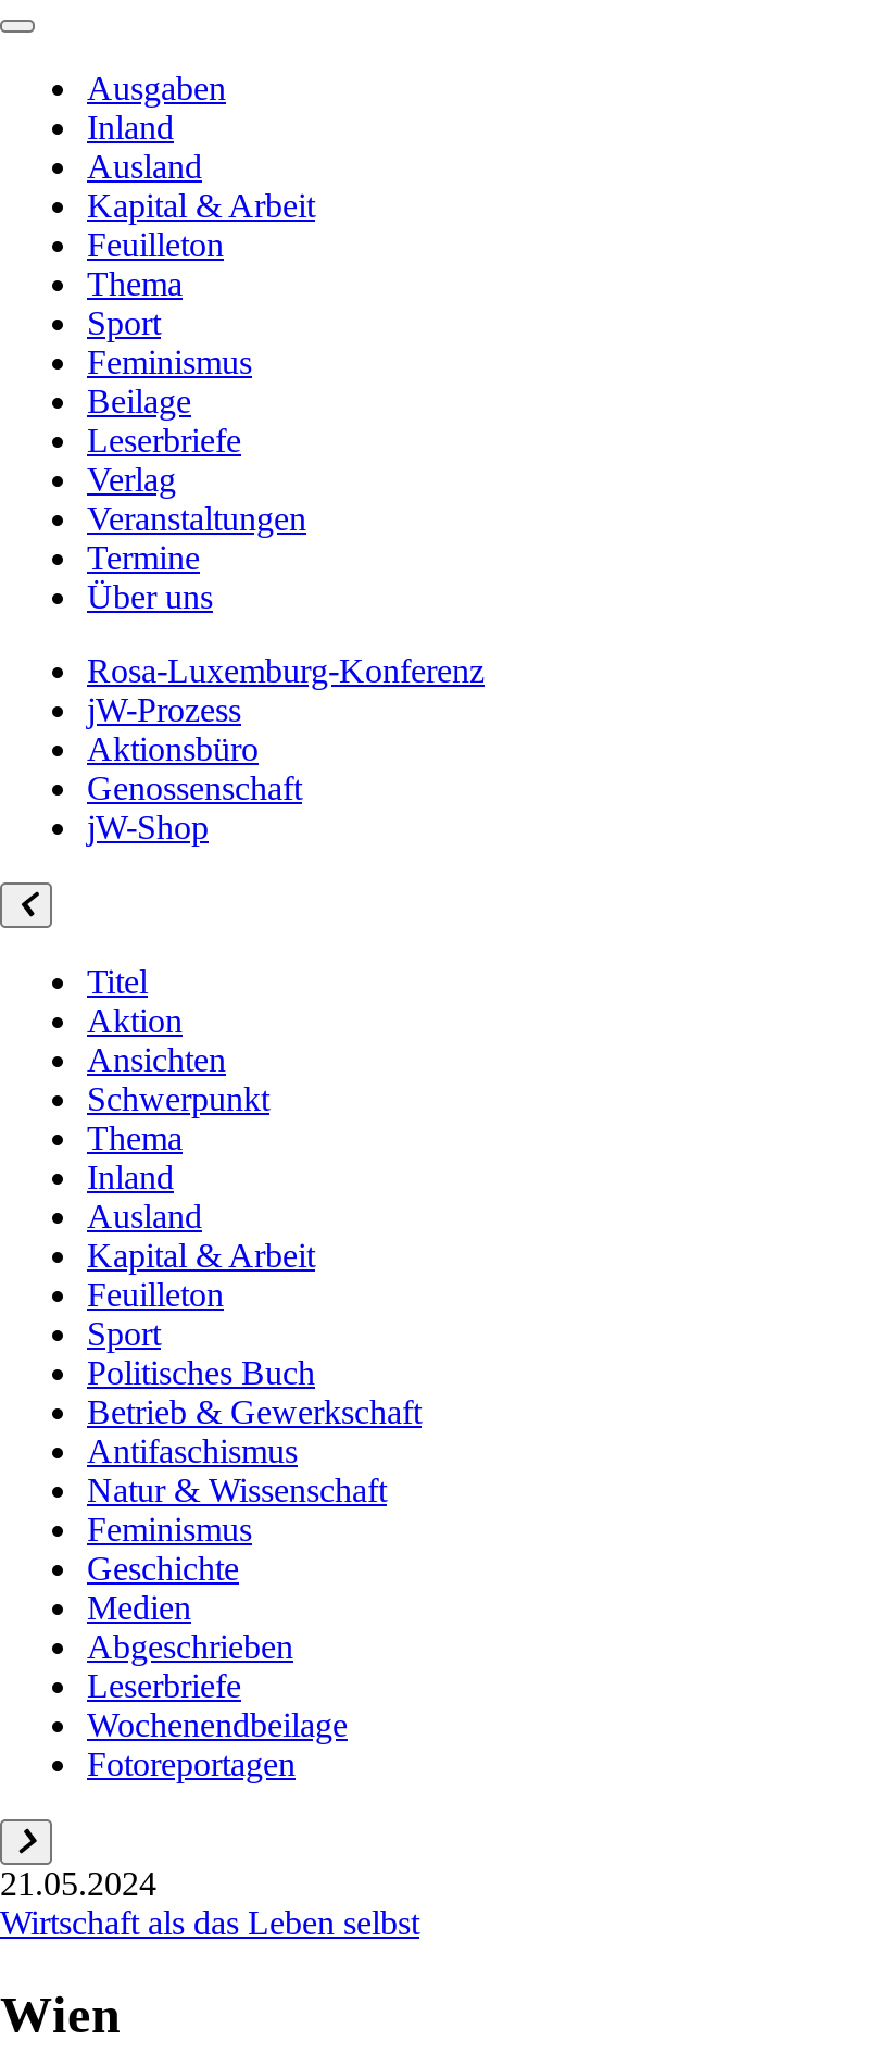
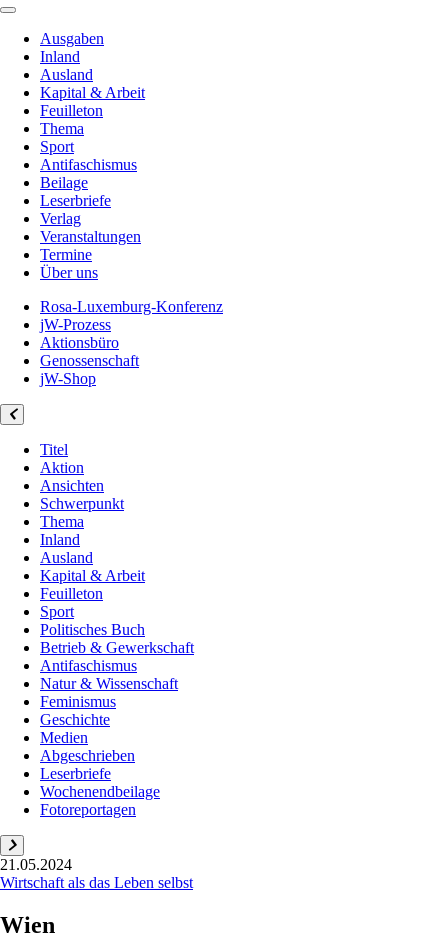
- Feminismus
+ Antifaschismus
